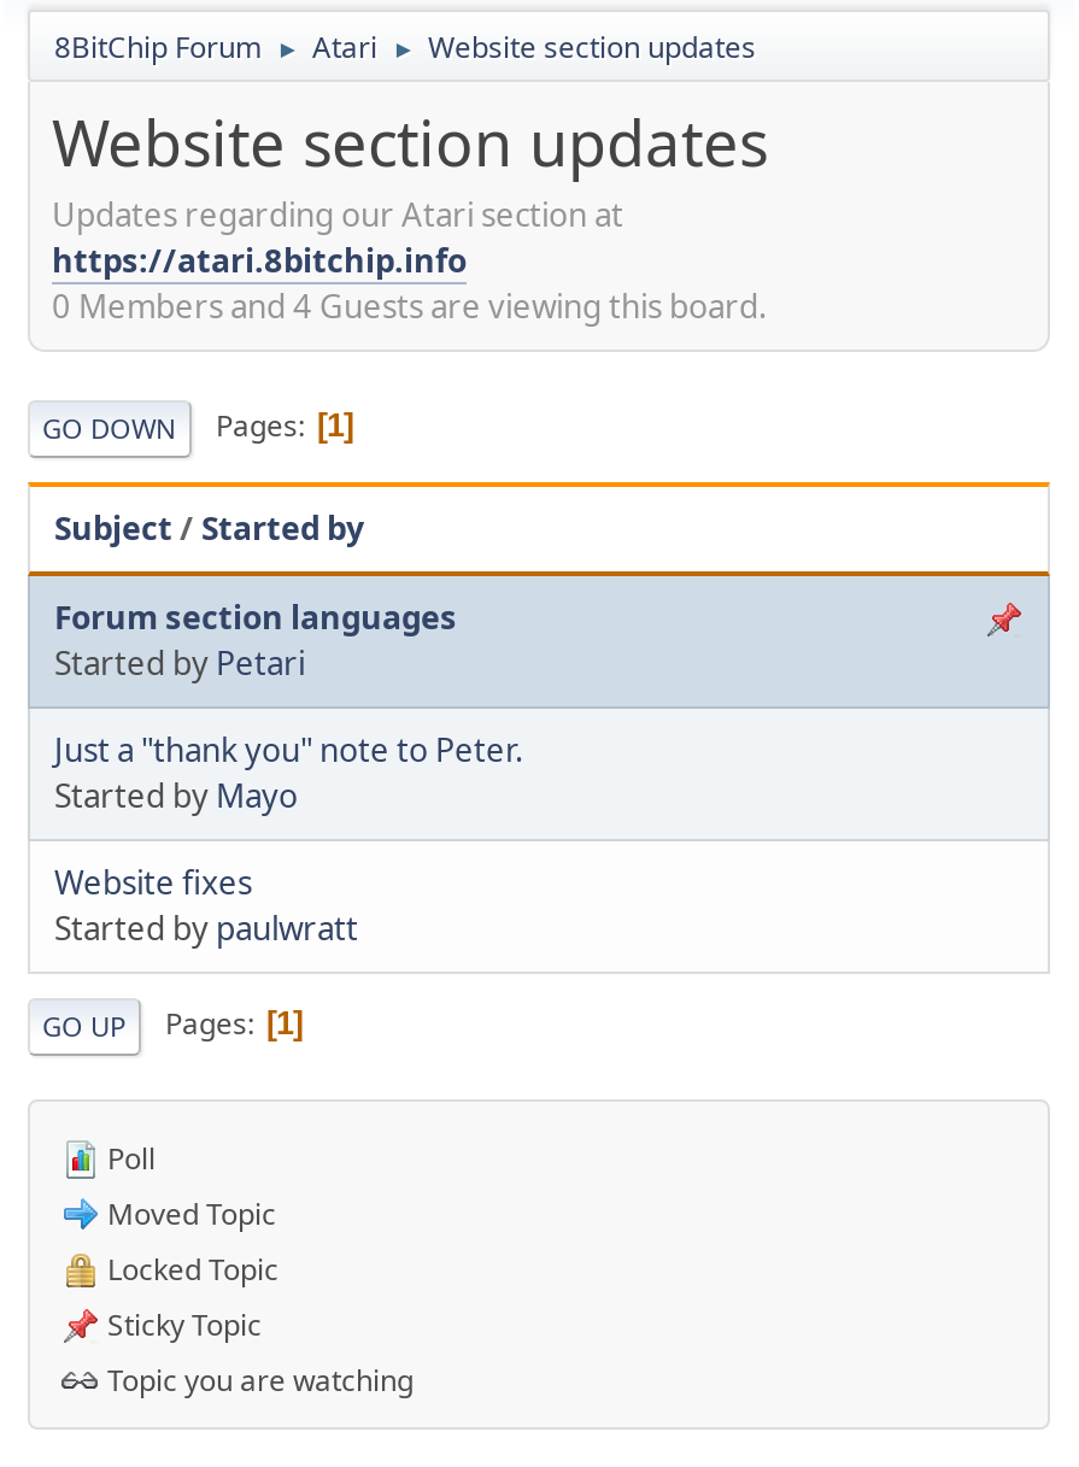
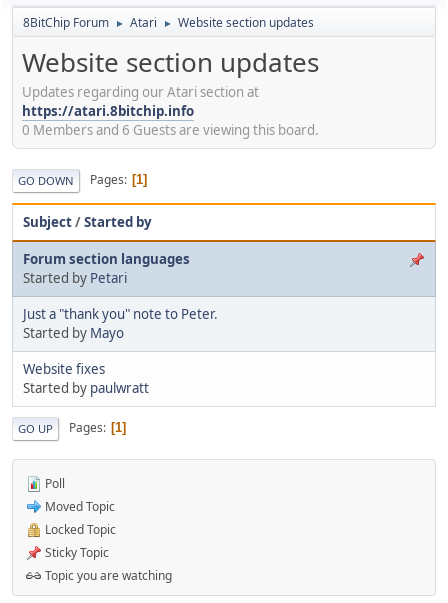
- 0 Members and 4 Guests are viewing this board.
+ 0 Members and 6 Guests are viewing this board.
